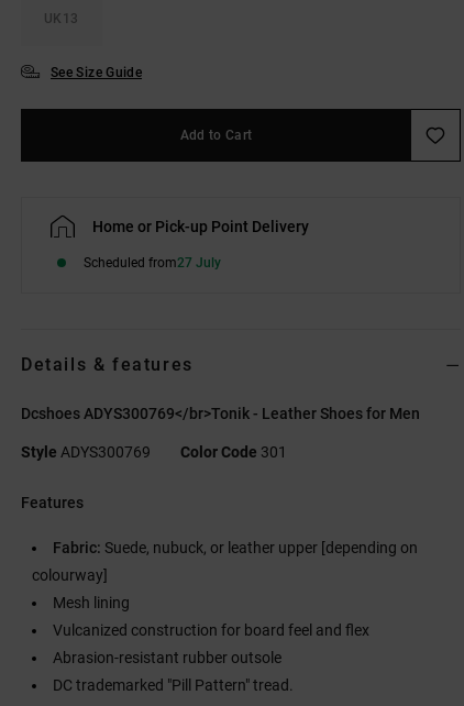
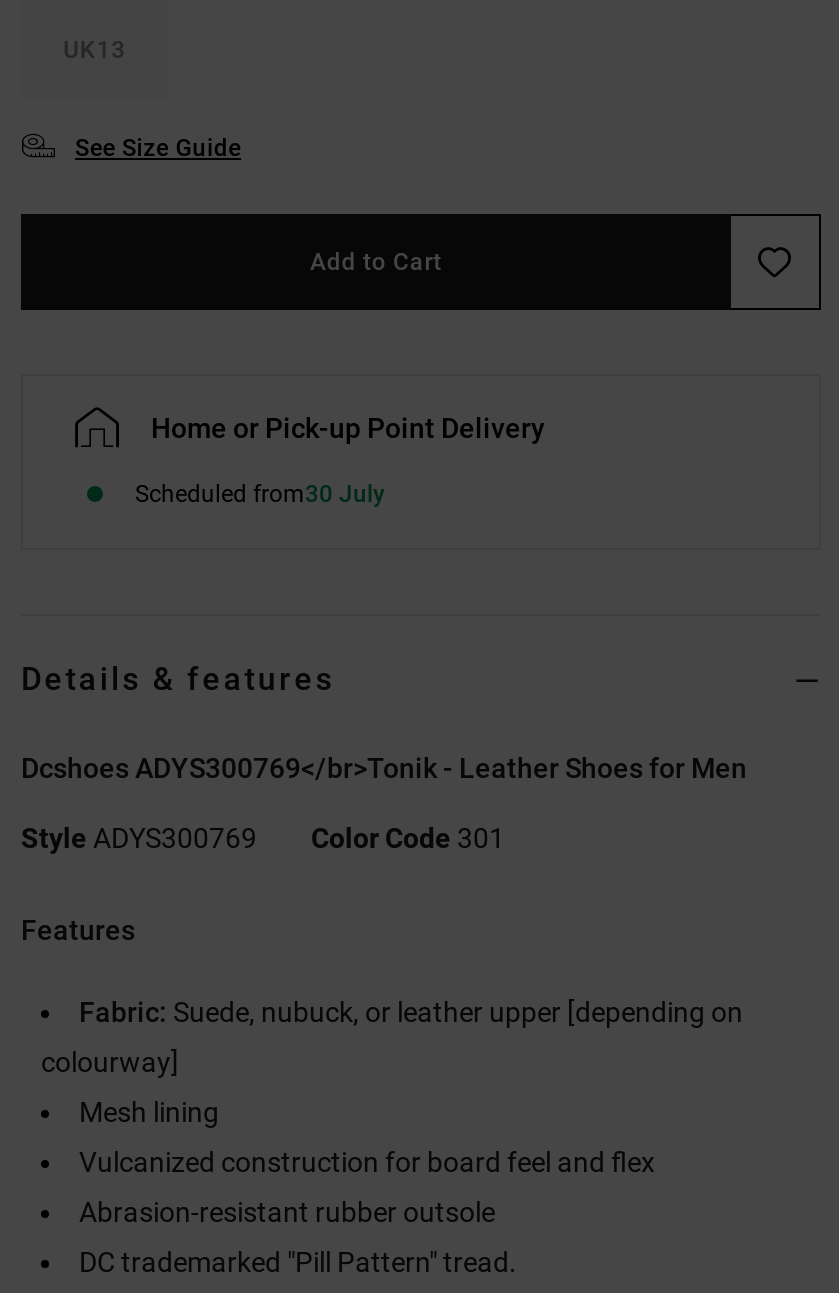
- Scheduled from27 July
+ Scheduled from30 July
